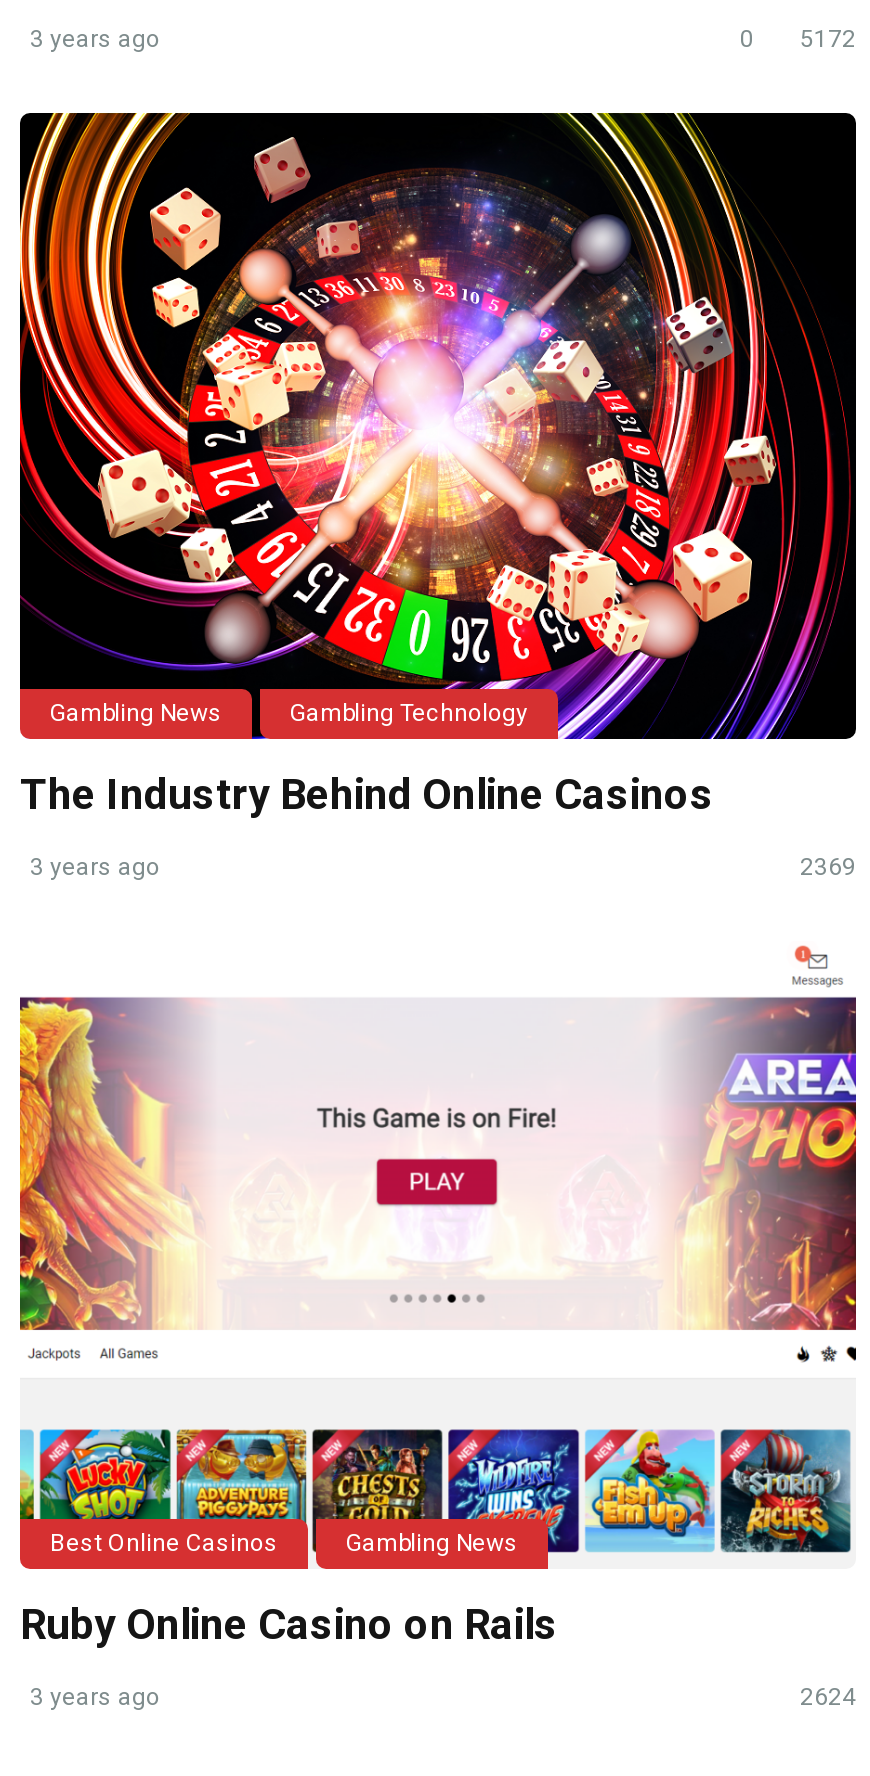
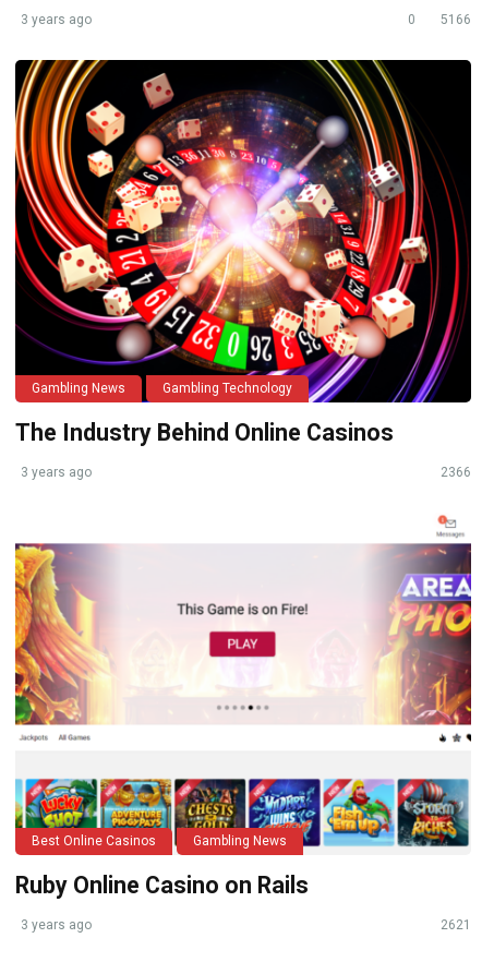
- 0 5172
+ 0 5166

- 2369
+ 2366

- 2624
+ 2621
